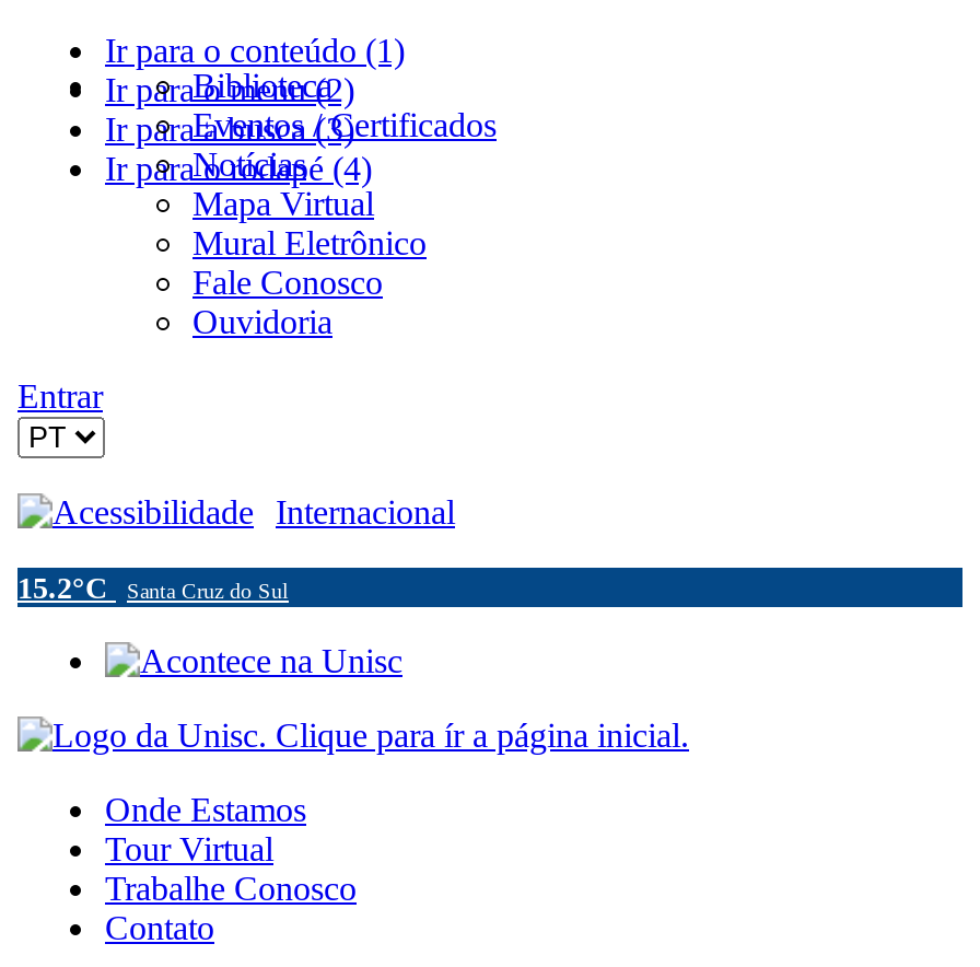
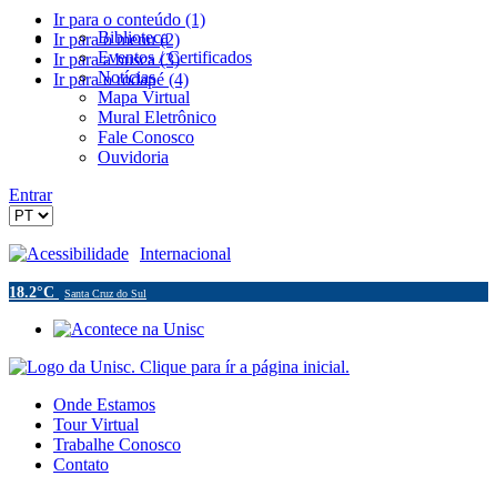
- 15.2°C Santa Cruz do Sul
+ 18.2°C Santa Cruz do Sul
